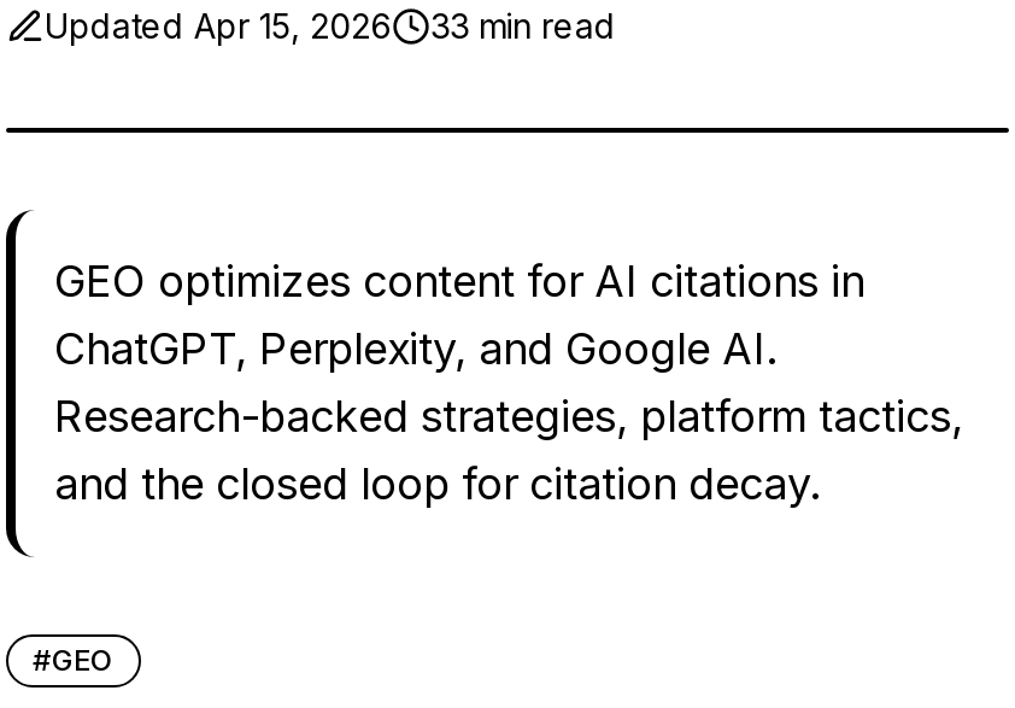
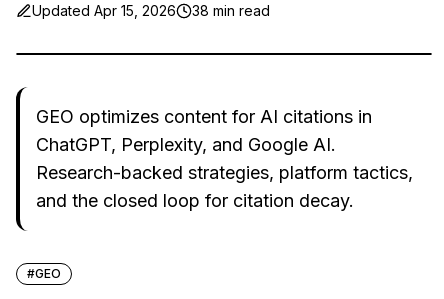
- 33 min read
+ 38 min read
